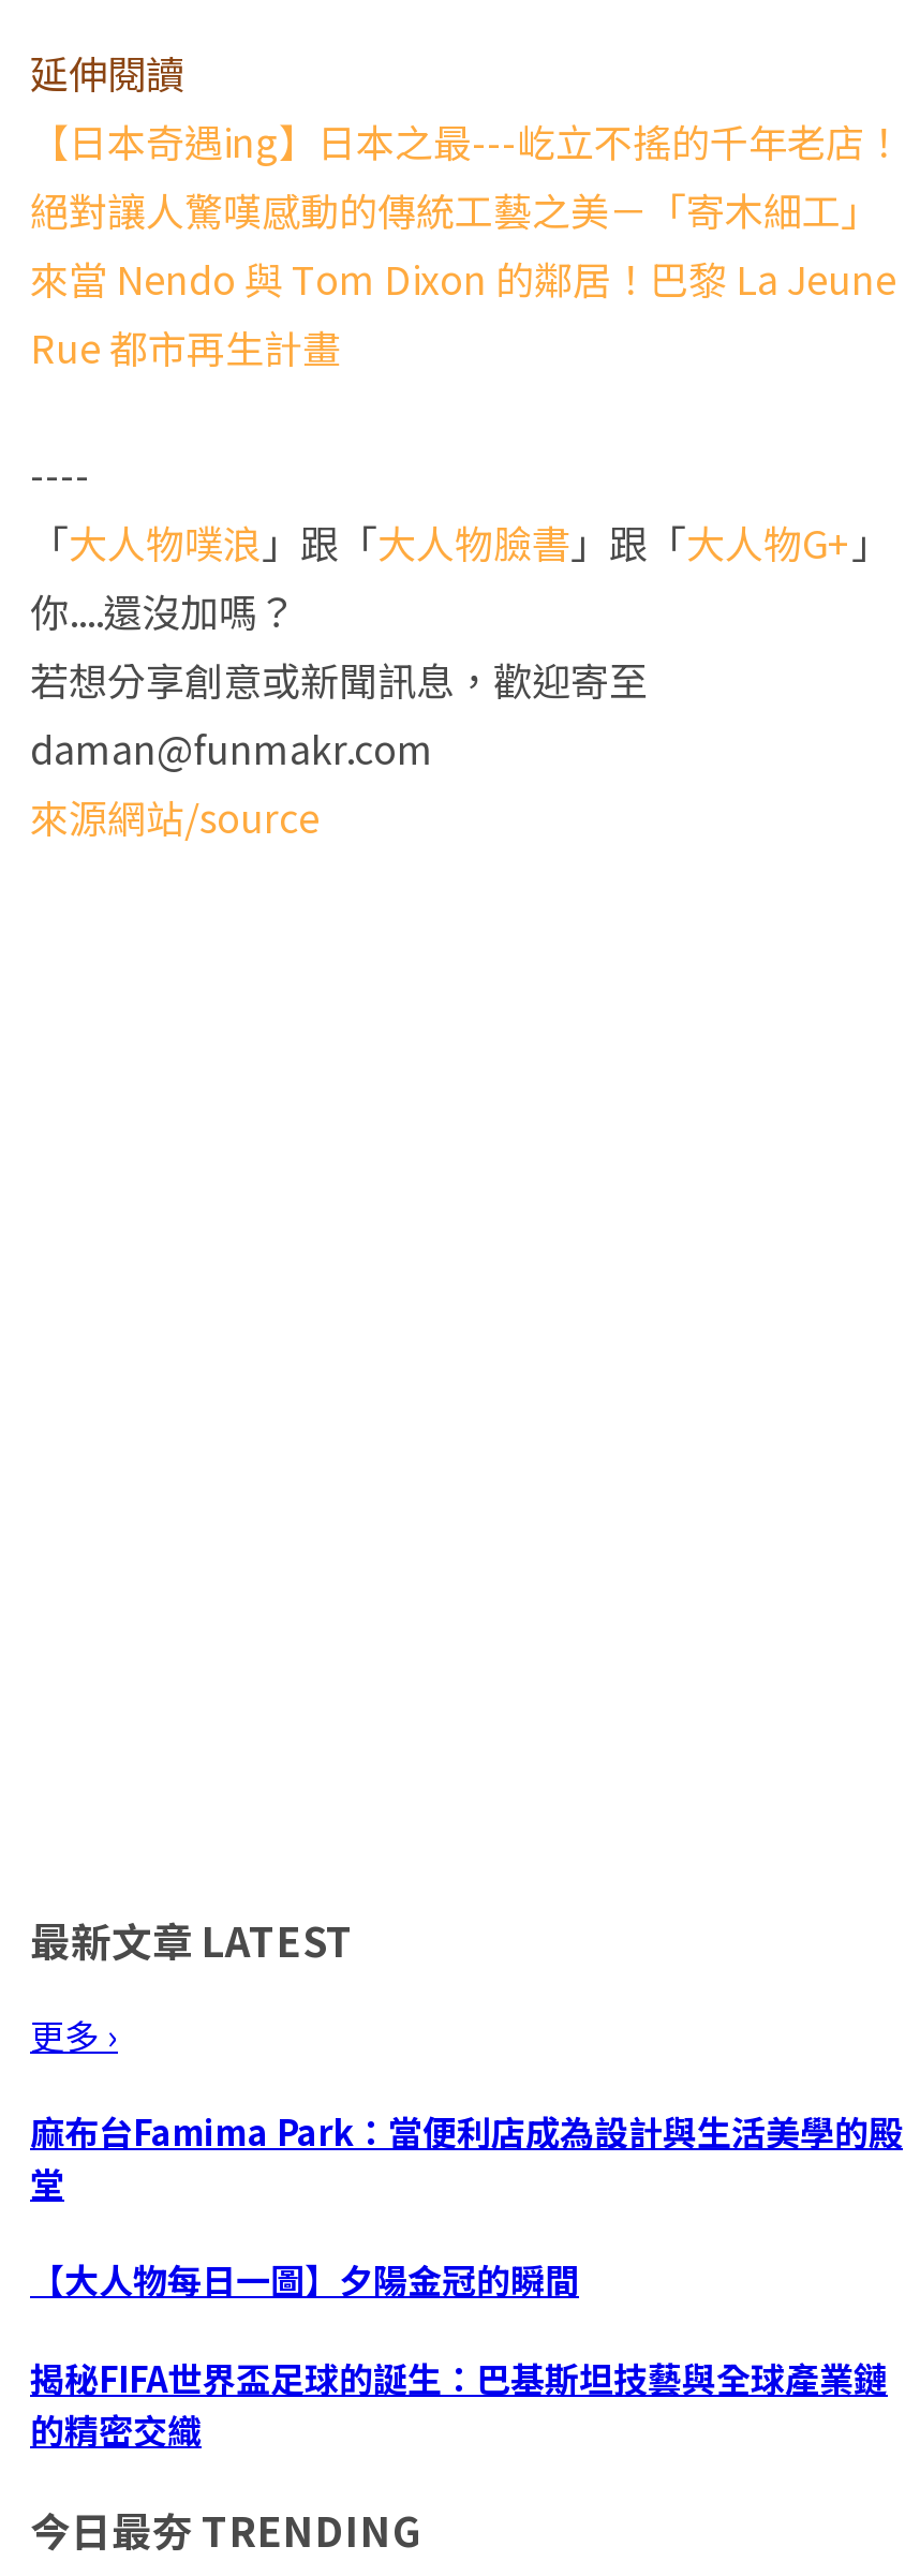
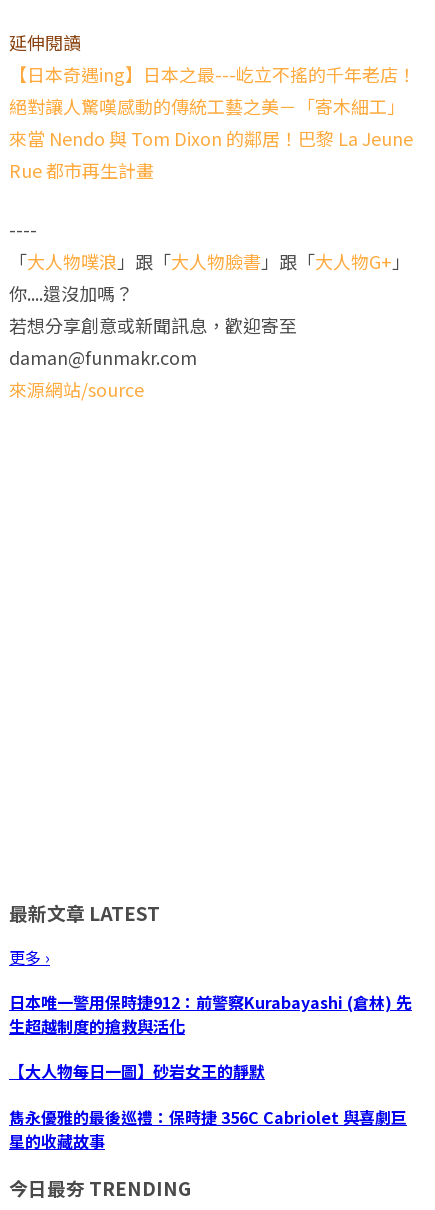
- 麻布台Famima Park：當便利店成為設計與生活美學的殿
- 堂
+ 日本唯一警用保時捷912：前警察Kurabayashi (倉林) 先
+ 生超越制度的搶救與活化

- 【大人物每日一圖】夕陽金冠的瞬間
+ 【大人物每日一圖】砂岩女王的靜默

- 揭秘FIFA世界盃足球的誕生：巴基斯坦技藝與全球產業鏈
- 的精密交織
+ 雋永優雅的最後巡禮：保時捷 356C Cabriolet 與喜劇巨
+ 星的收藏故事
